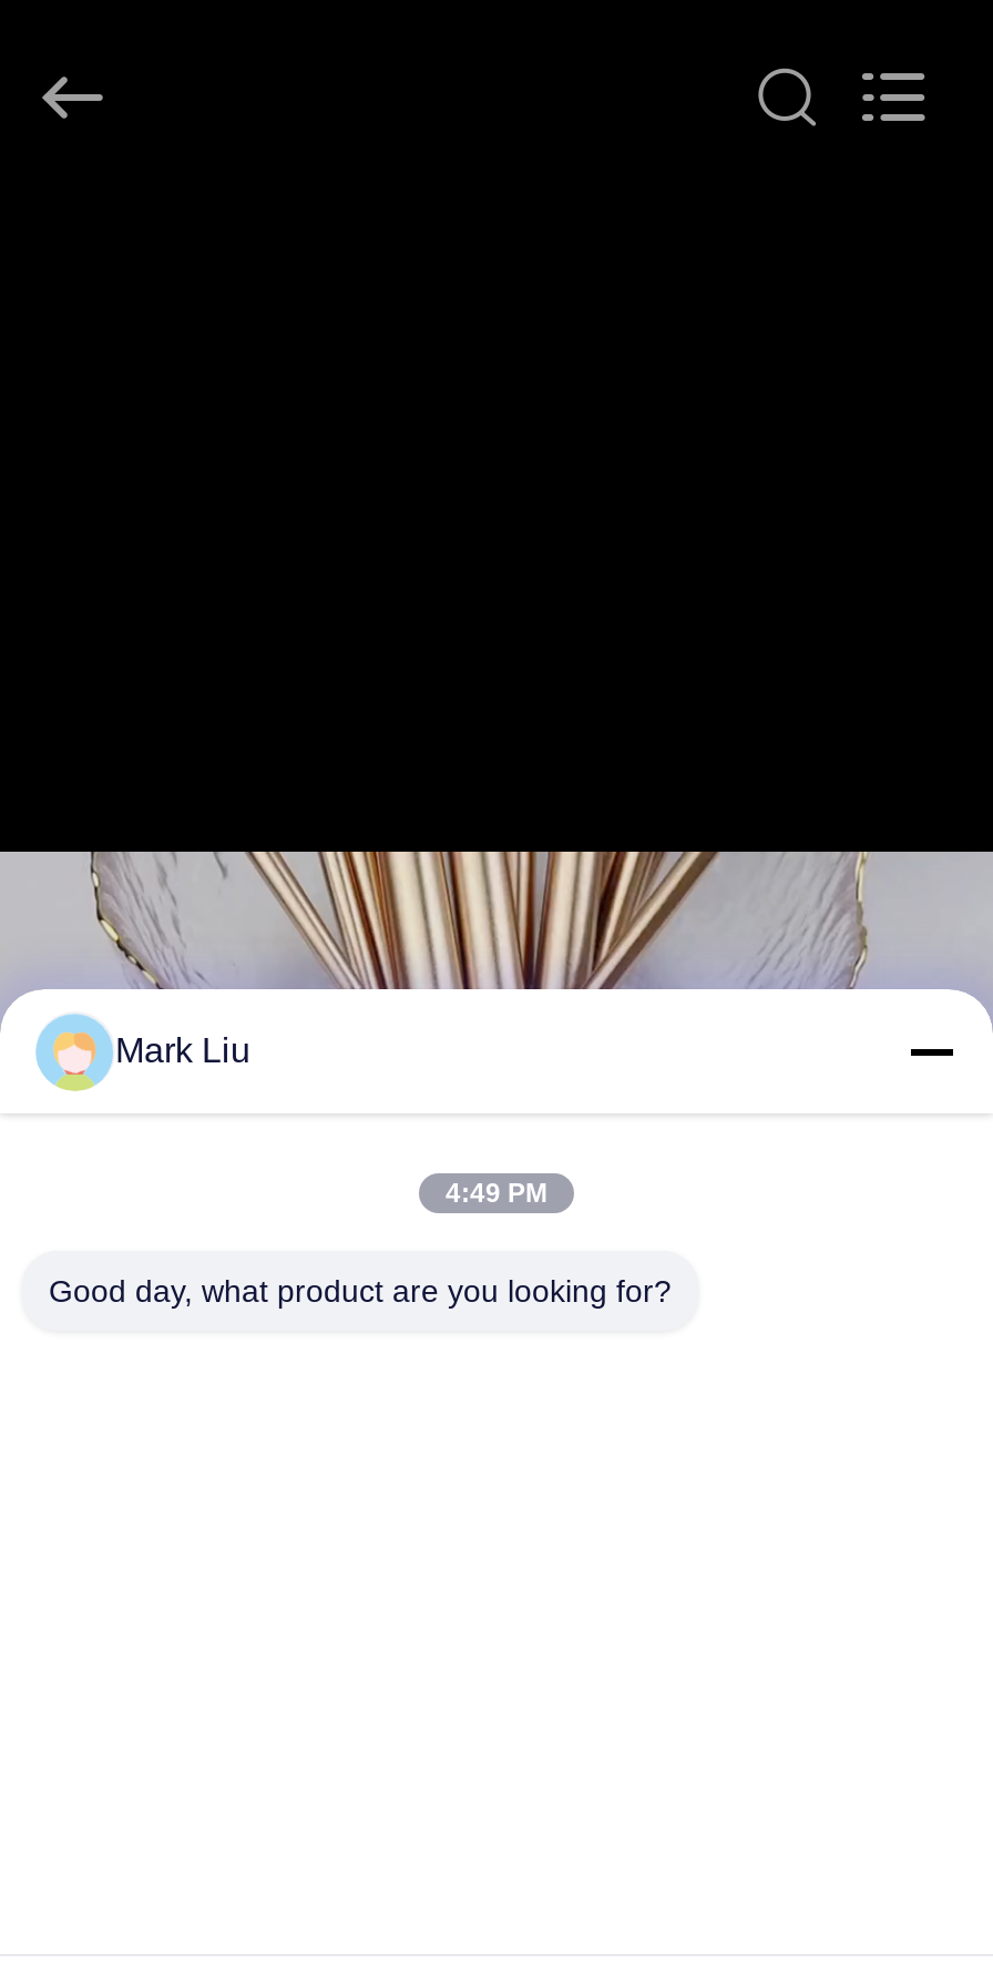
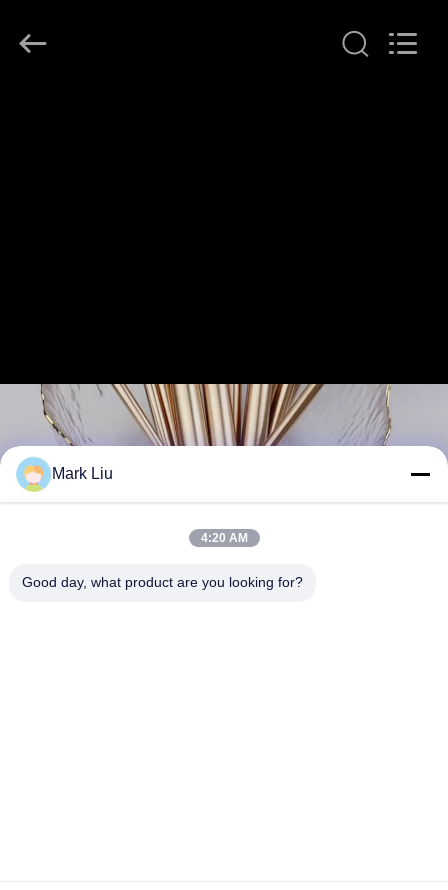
- 4:49 PM
+ 4:20 AM
